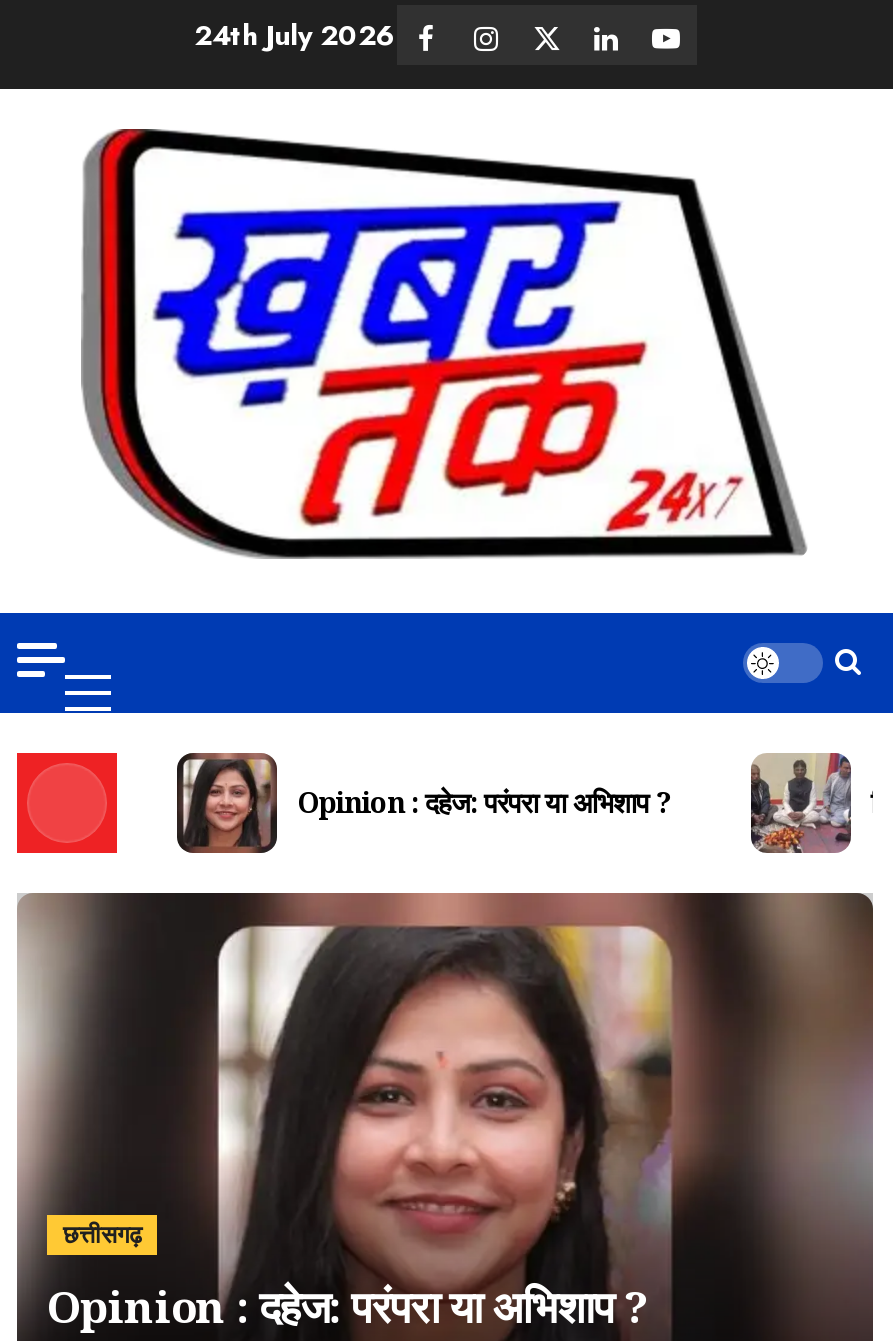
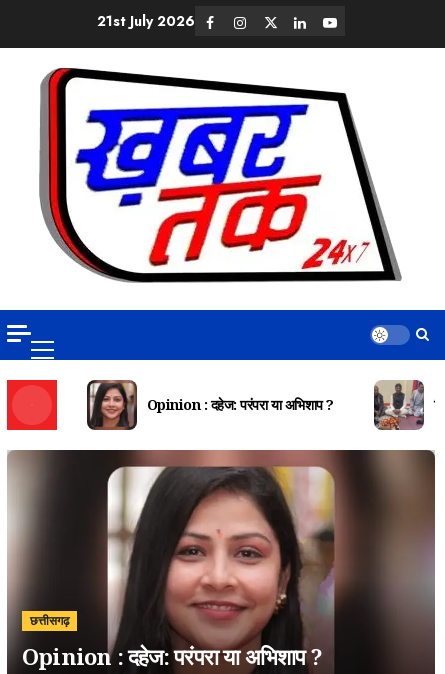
- 24th July 2026
+ 21st July 2026
